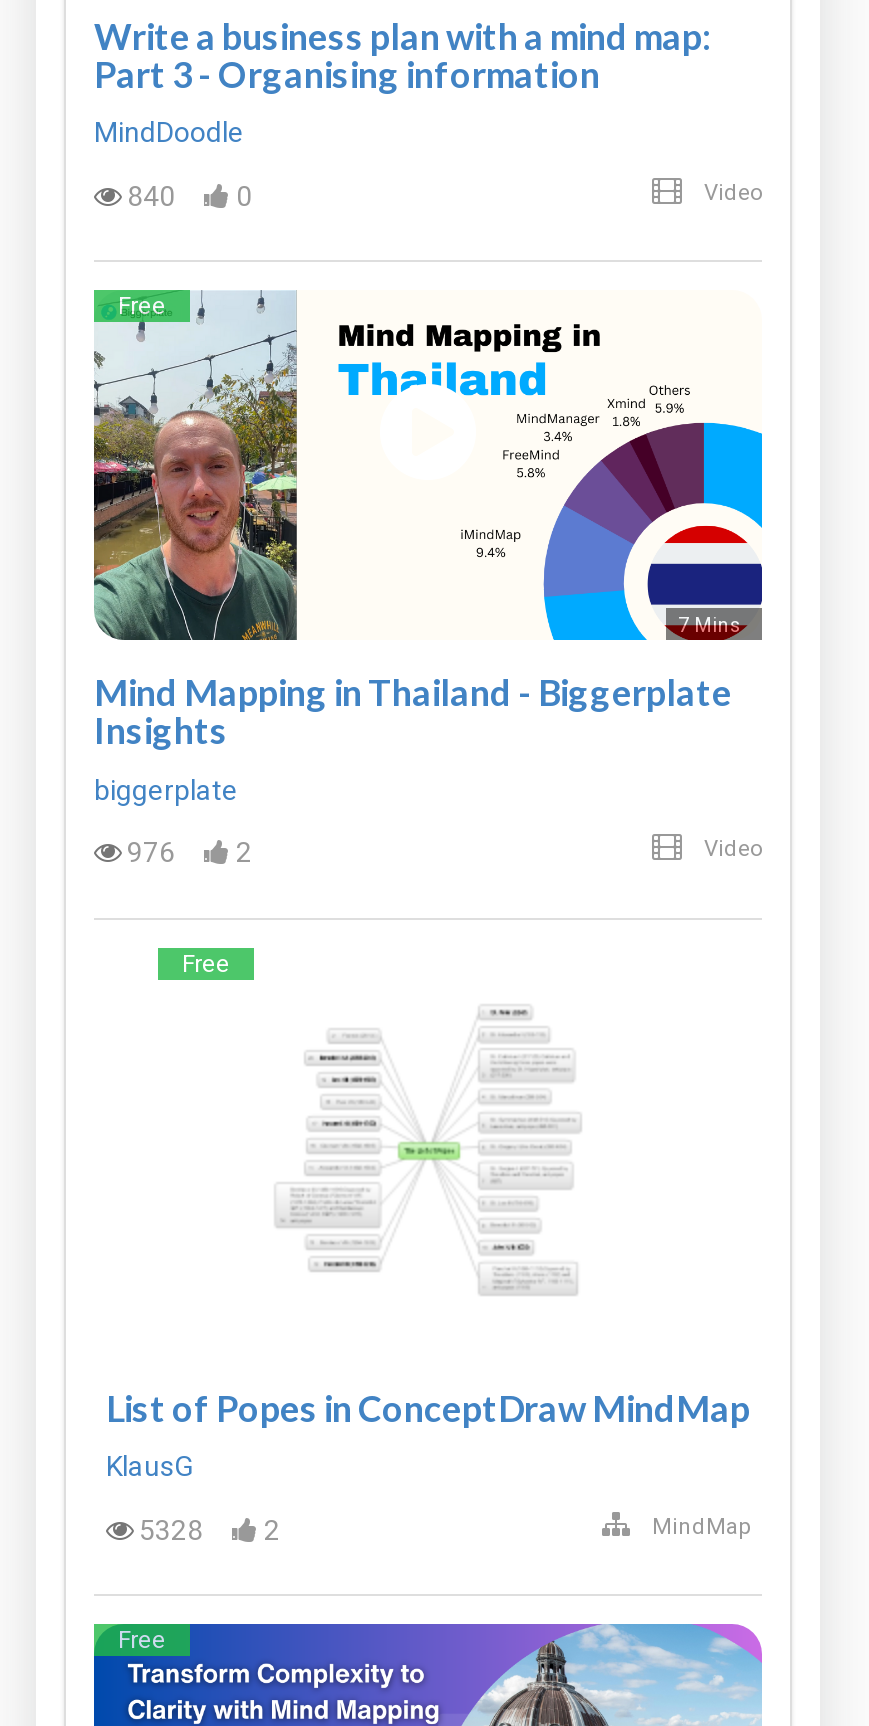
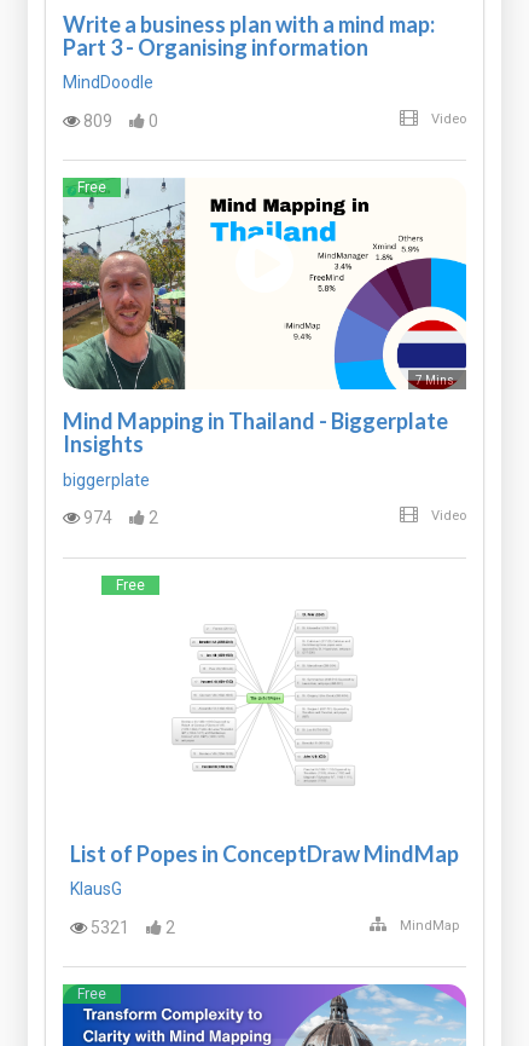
- 840 0
+ 809 0

- 976 2
+ 974 2

- 5328 2
+ 5321 2
